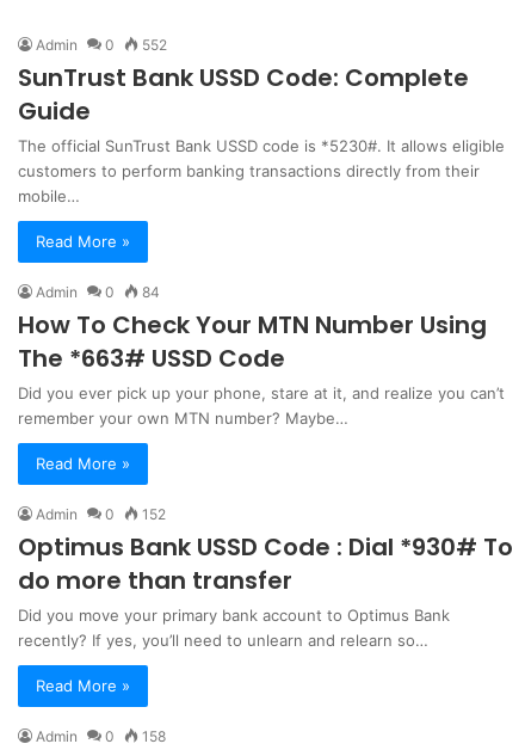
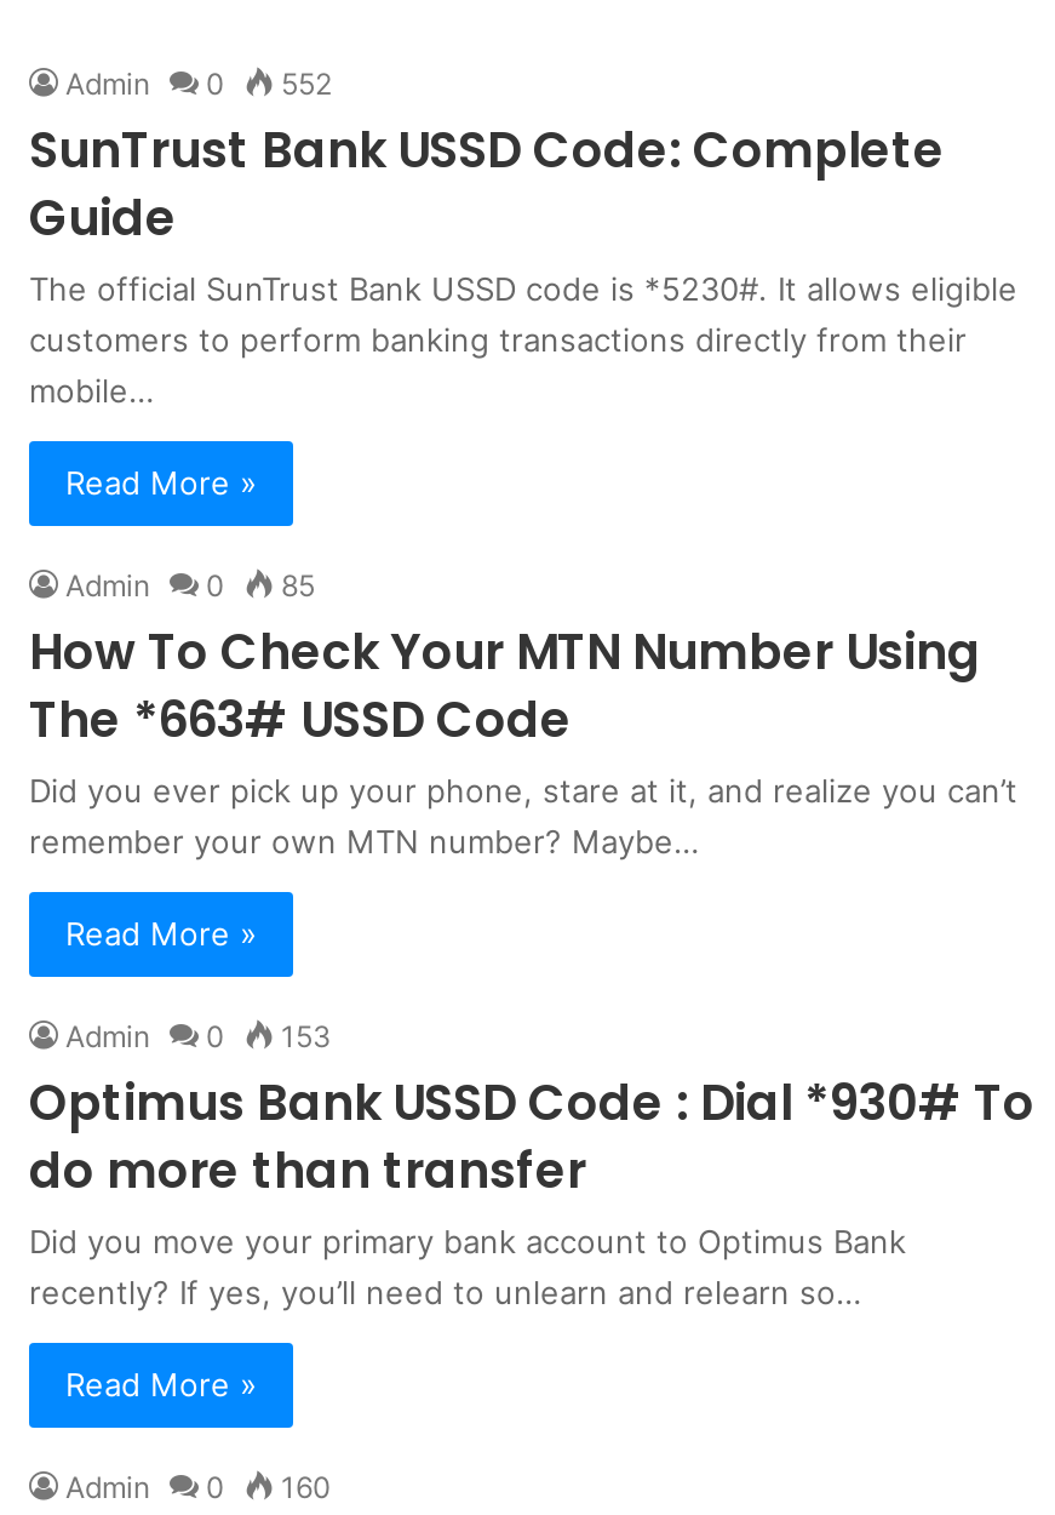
- Admin 0 84
+ Admin 0 85

- Admin 0 152
+ Admin 0 153

- Admin 0 158
+ Admin 0 160
